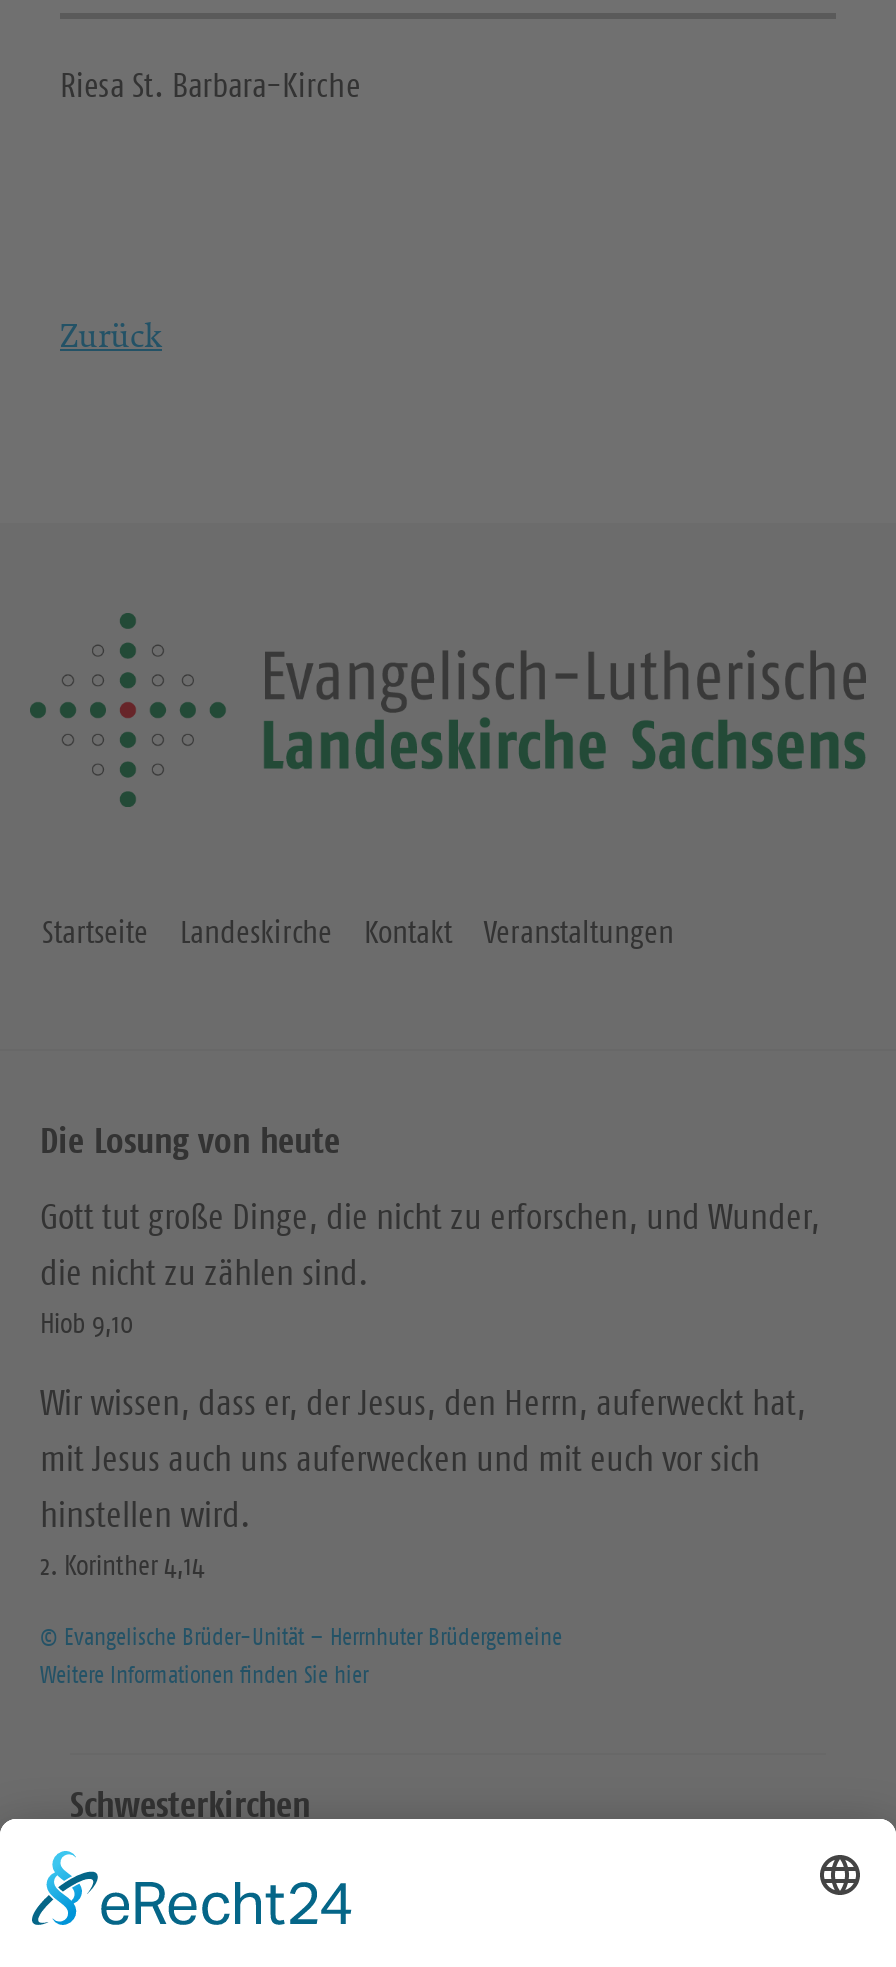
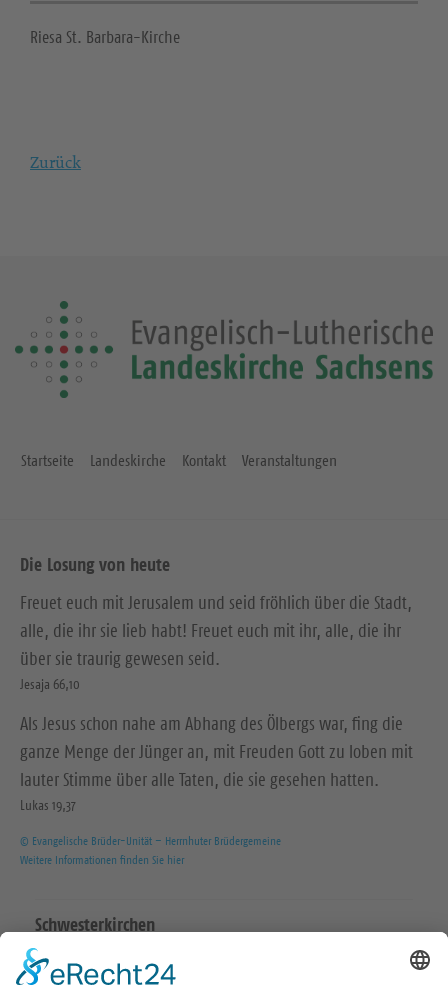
- Gott tut große Dinge, die nicht zu erforschen, und Wunder,
- die nicht zu zählen sind.
- Hiob 9,10
+ Freuet euch mit Jerusalem und seid fröhlich über die Stadt,
+ alle, die ihr sie lieb habt! Freuet euch mit ihr, alle, die ihr
+ über sie traurig gewesen seid.
+ Jesaja 66,10

- Wir wissen, dass er, der Jesus, den Herrn, auferweckt hat,
- mit Jesus auch uns auferwecken und mit euch vor sich
- hinstellen wird.
- 2. Korinther 4,14
+ Als Jesus schon nahe am Abhang des Ölbergs war, fing die
+ ganze Menge der Jünger an, mit Freuden Gott zu loben mit
+ lauter Stimme über alle Taten, die sie gesehen hatten.
+ Lukas 19,37
